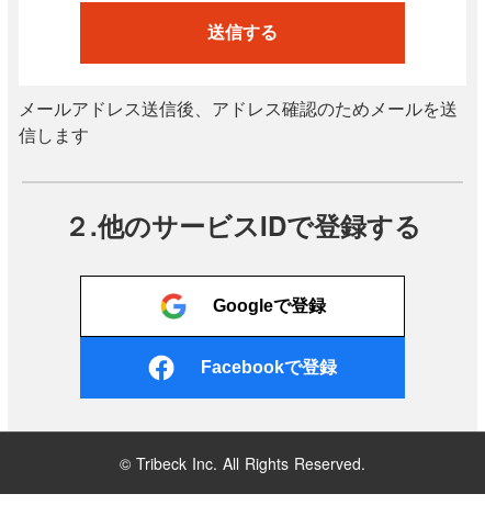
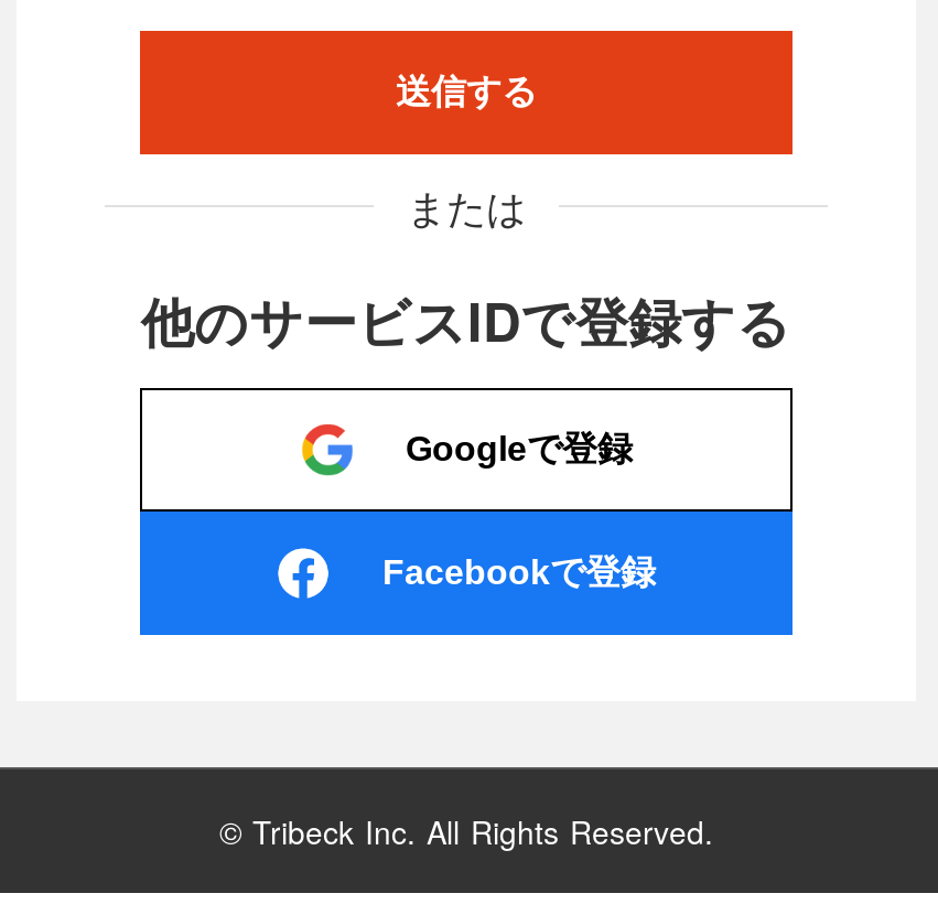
- メールアドレス送信後、アドレス確認のためメールを送
- 信します
+ または

- ２.他のサービスIDで登録する
+ 他のサービスIDで登録する

moved up: Googleで登録 | Facebookで登録
